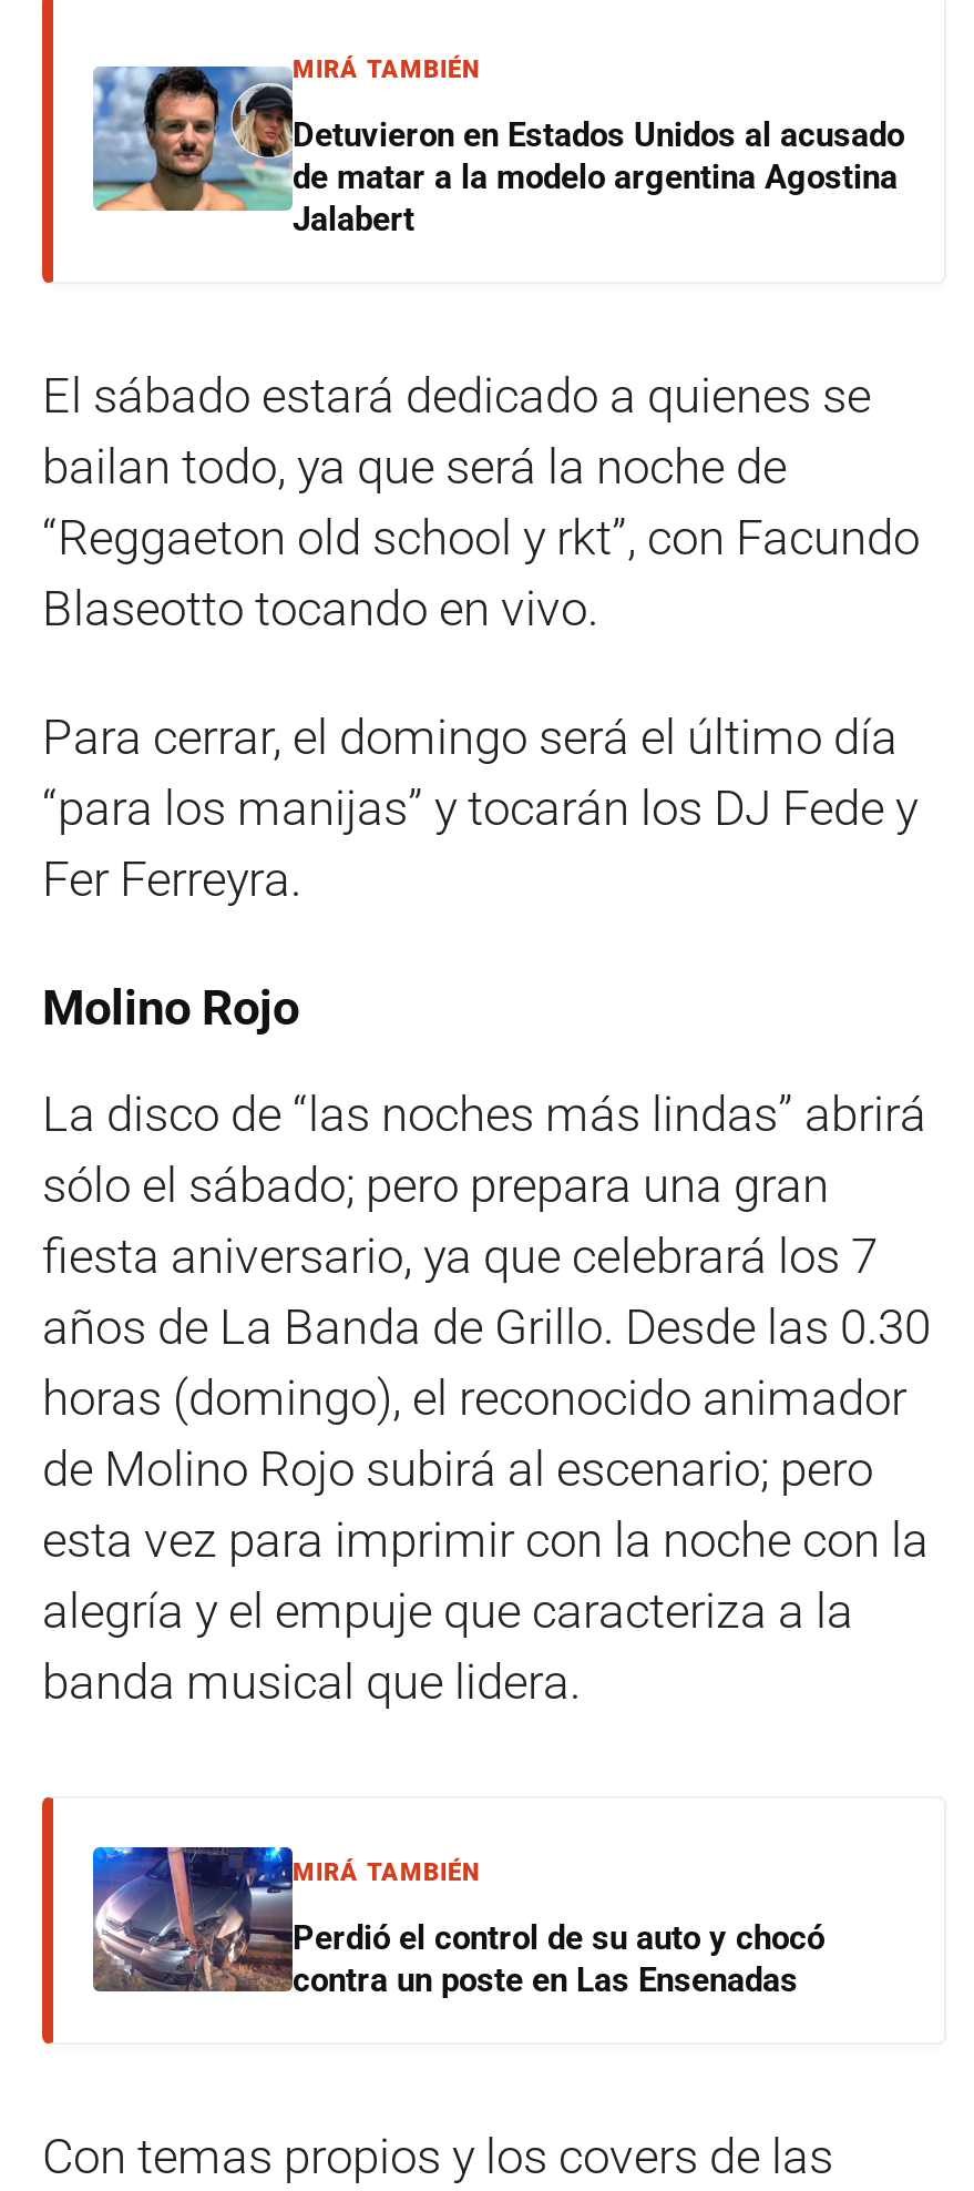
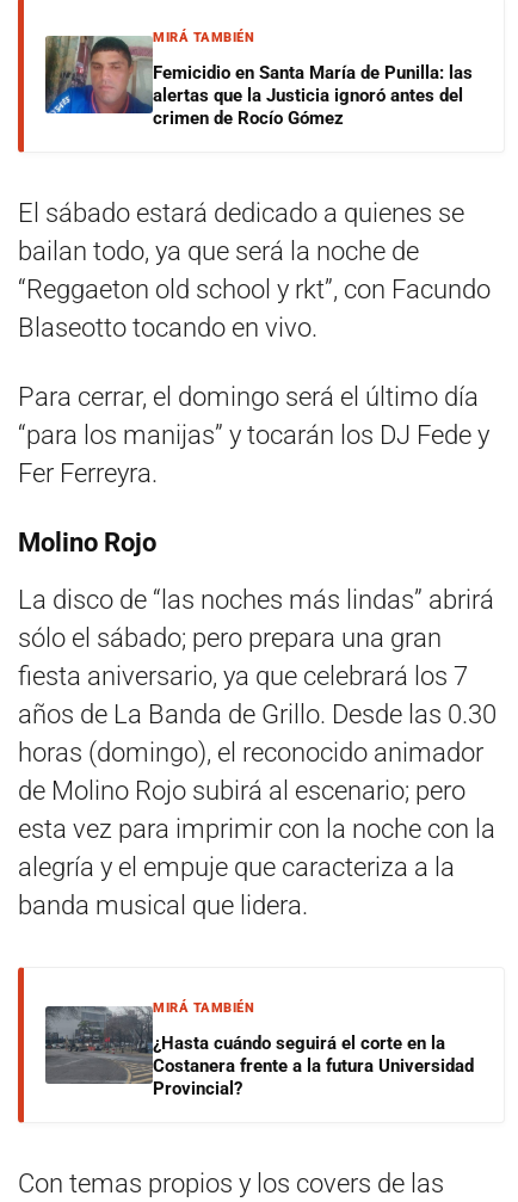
- [image]
- Detuvieron en Estados Unidos al acusado
- de matar a la modelo argentina Agostina
- Jalabert
+ [image]
+ Femicidio en Santa María de Punilla: las
+ alertas que la Justicia ignoró antes del
+ crimen de Rocío Gómez

- [image]
- Perdió el control de su auto y chocó
- contra un poste en Las Ensenadas
+ [image]
+ ¿Hasta cuándo seguirá el corte en la
+ Costanera frente a la futura Universidad
+ Provincial?
